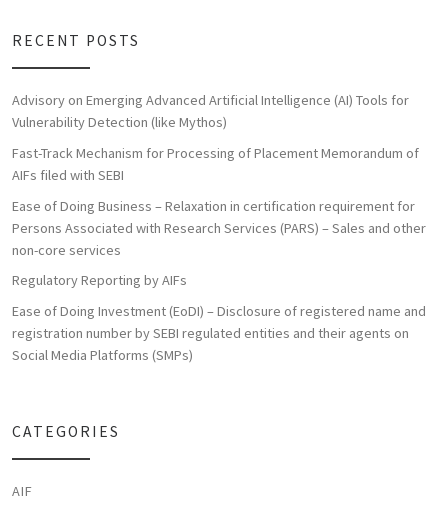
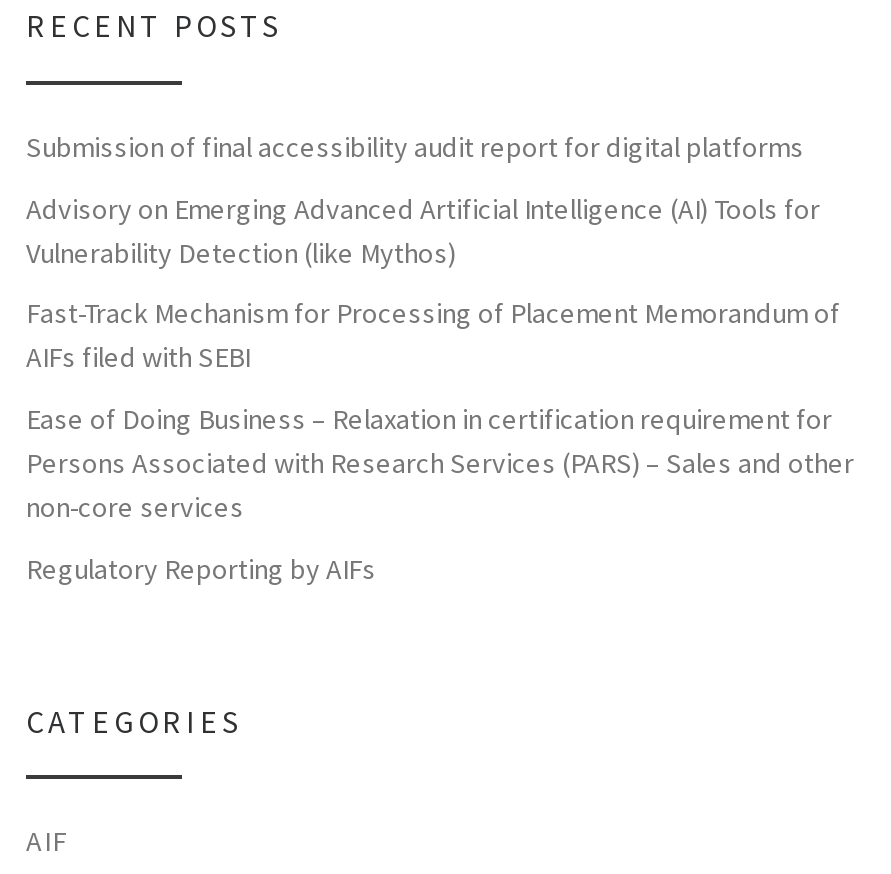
+ Submission of final accessibility audit report for digital platforms

moved down: Advisory on Emerging Advanced Artificial Intelligence (AI) Tools for | Vulnerability Detection (like Mythos) | Fast-Track Mechanism for Processing of Placement Memorandum of | AIFs filed with SEBI | Ease of Doing Business – Relaxation in certification requirement for | Persons Associated with Research Services (PARS) – Sales and other | non-core services | Regulatory Reporting by AIFs

- Ease of Doing Investment (EoDI) – Disclosure of registered name and
- registration number by SEBI regulated entities and their agents on
- Social Media Platforms (SMPs)
